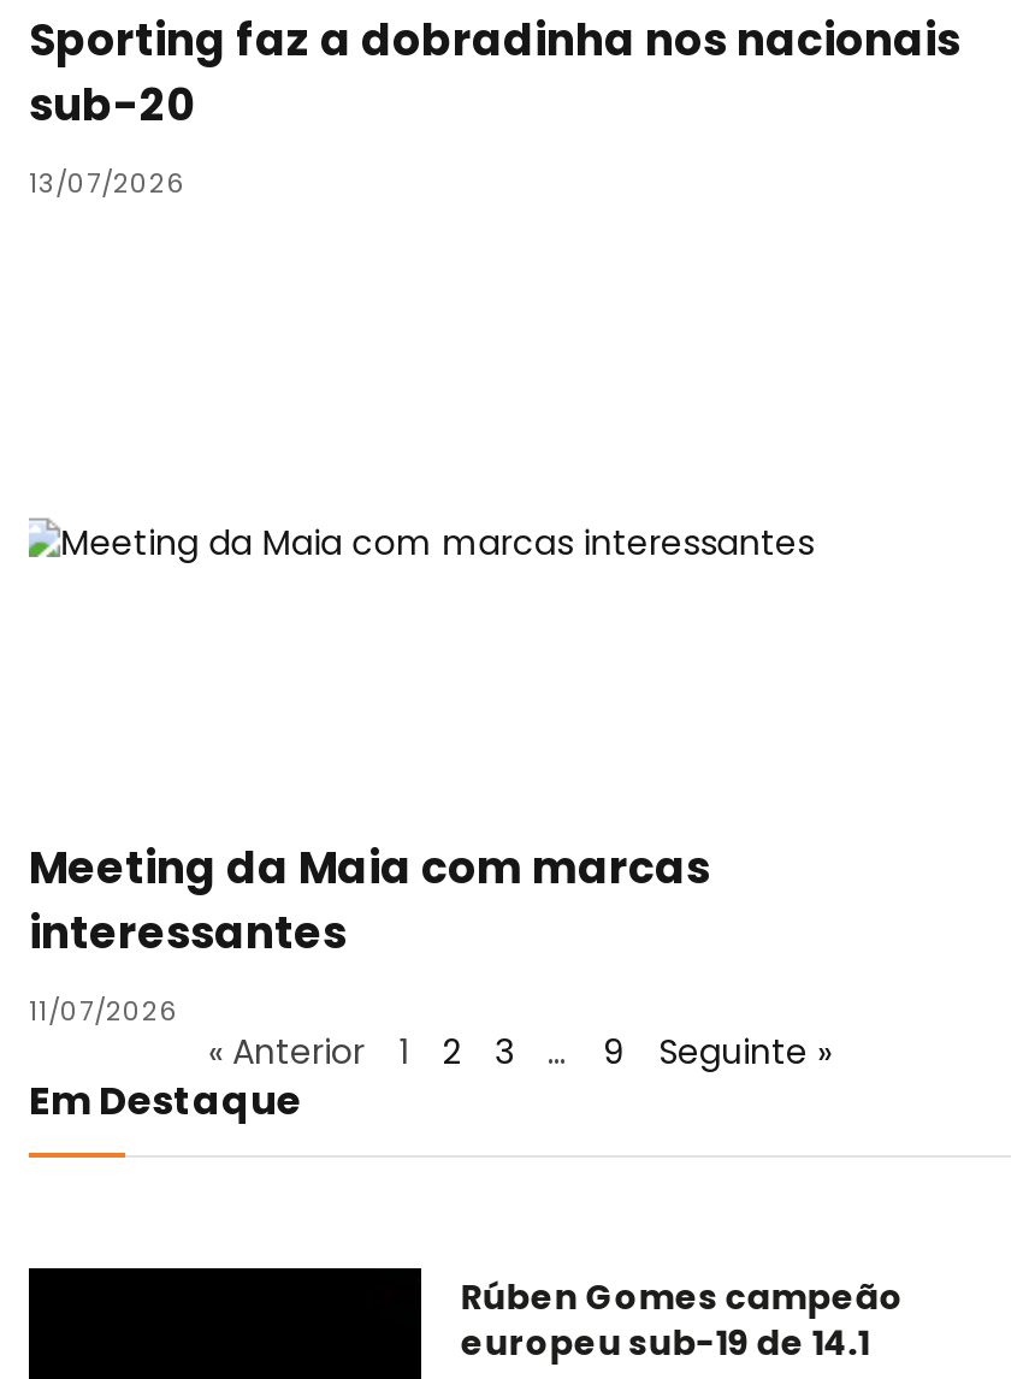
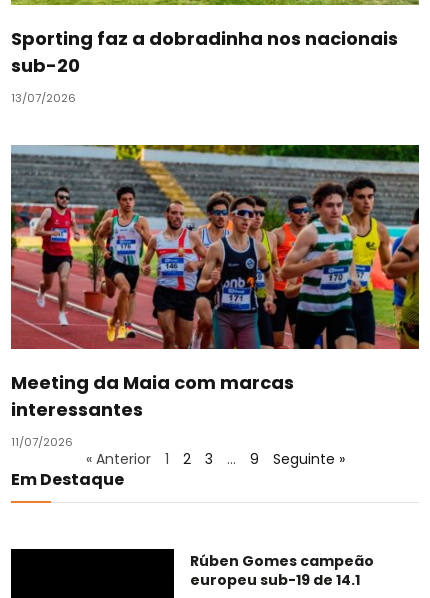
+ [image]
